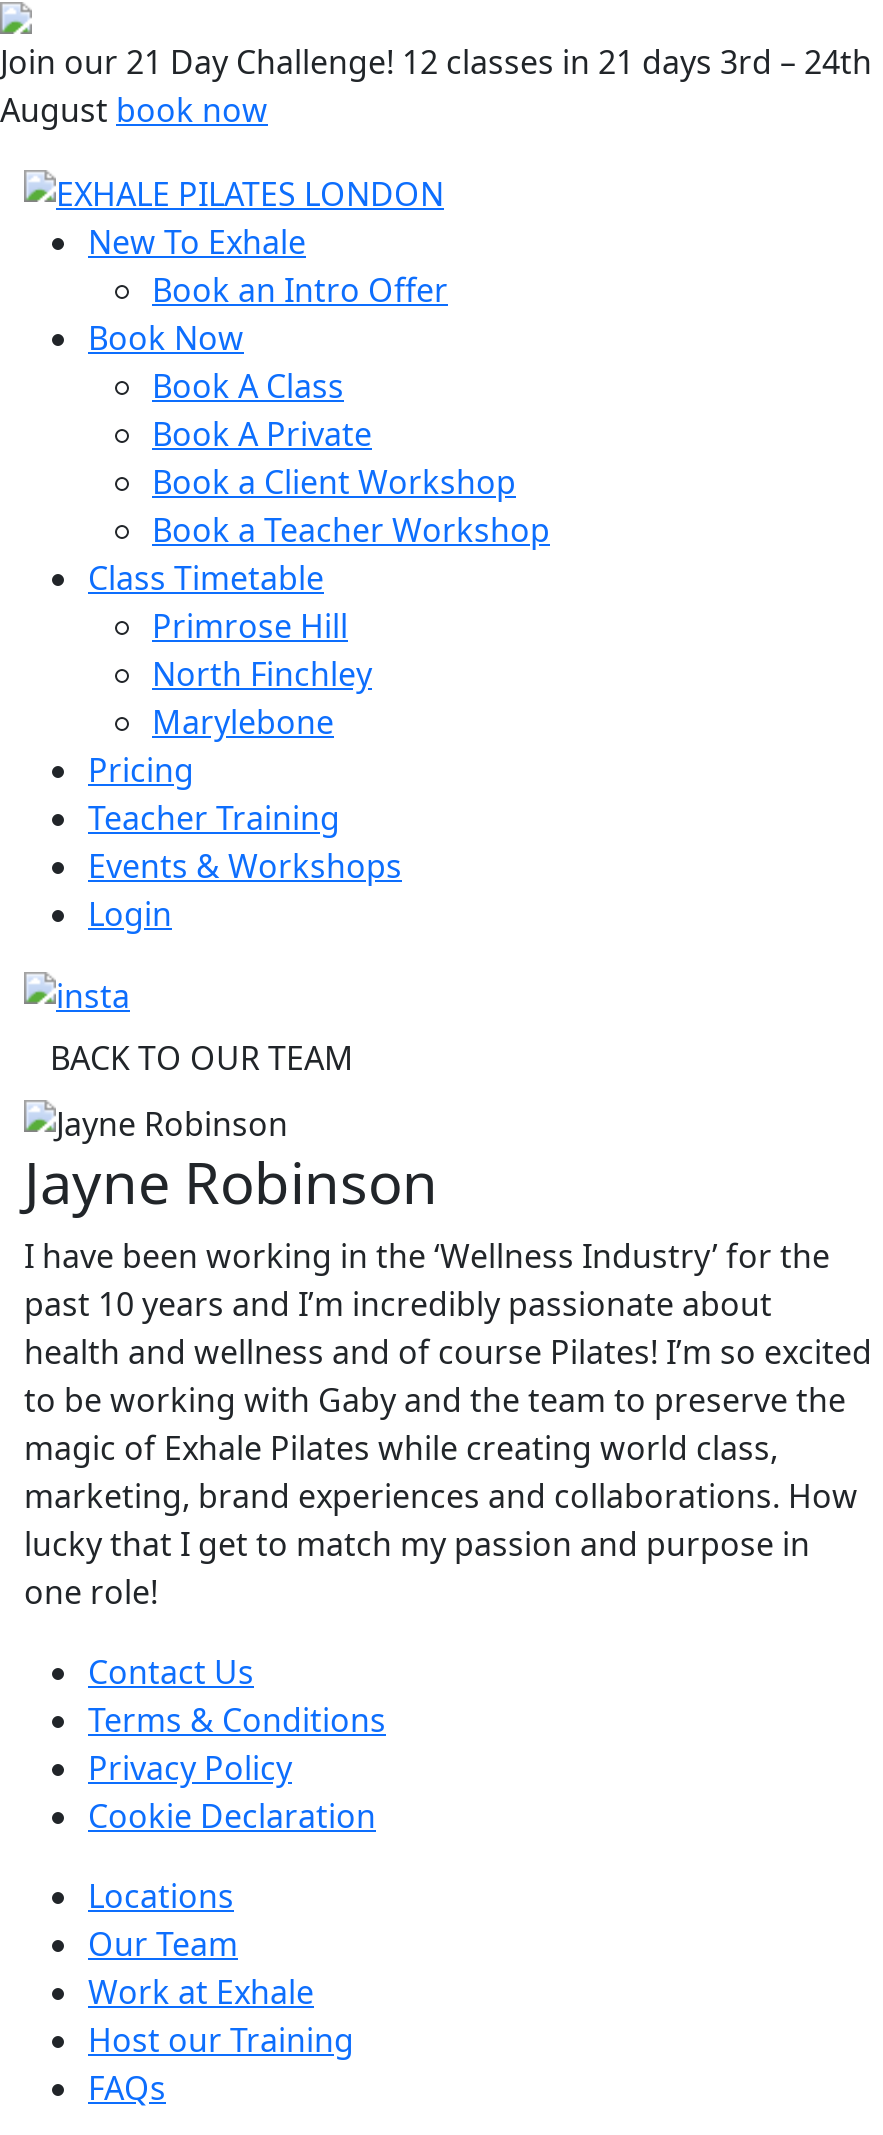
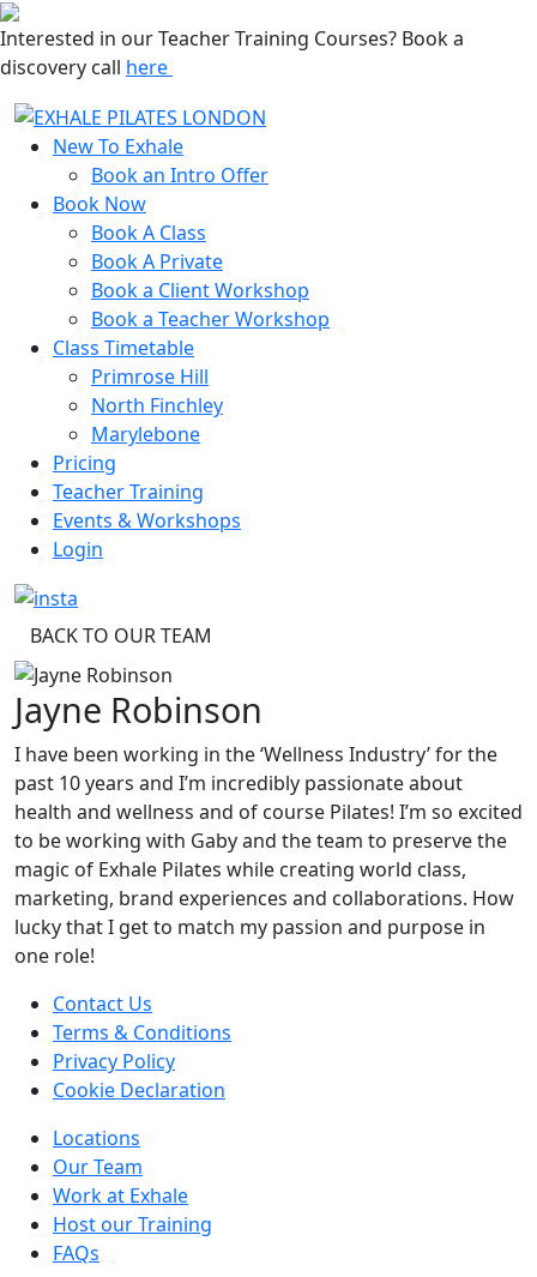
- Join our 21 Day Challenge! 12 classes in 21 days 3rd – 24th
- August book now
+ Interested in our Teacher Training Courses? Book a
+ discovery call here
